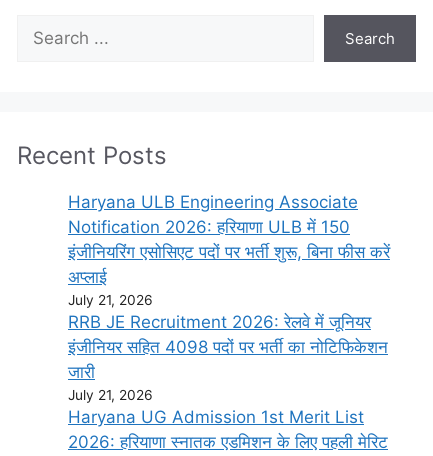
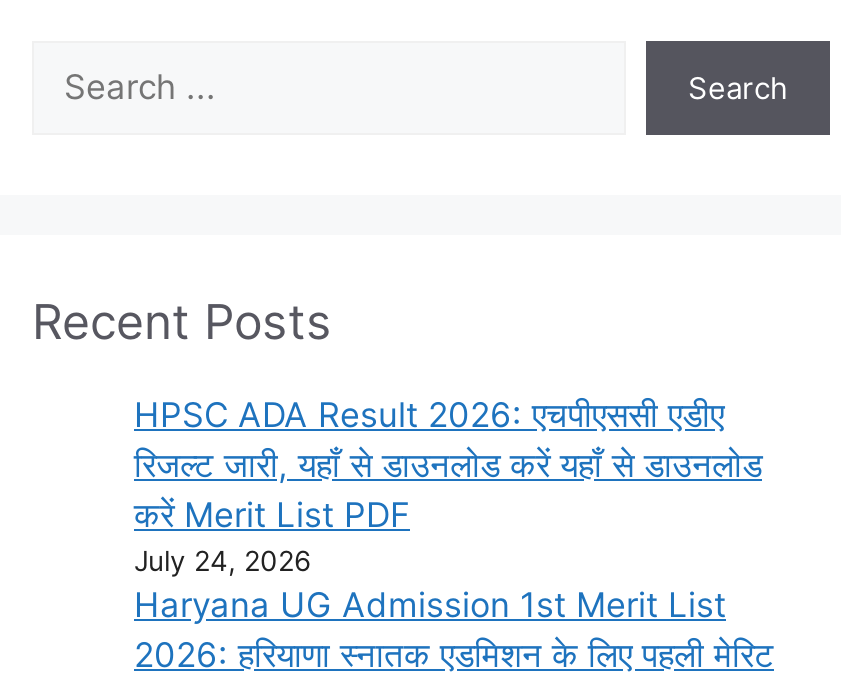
- Haryana ULB Engineering Associate
- Notification 2026: हरियाणा ULB में 150
- इंजीनियरिंग एसोसिएट पदों पर भर्ती शुरू, बिना फीस करें
- अप्लाई
- July 21, 2026
- RRB JE Recruitment 2026: रेलवे में जूनियर
- इंजीनियर सहित 4098 पदों पर भर्ती का नोटिफिकेशन
- जारी
- July 21, 2026
+ HPSC ADA Result 2026: एचपीएससी एडीए
+ रिजल्ट जारी, यहाँ से डाउनलोड करें यहाँ से डाउनलोड
+ करें Merit List PDF
+ July 24, 2026
